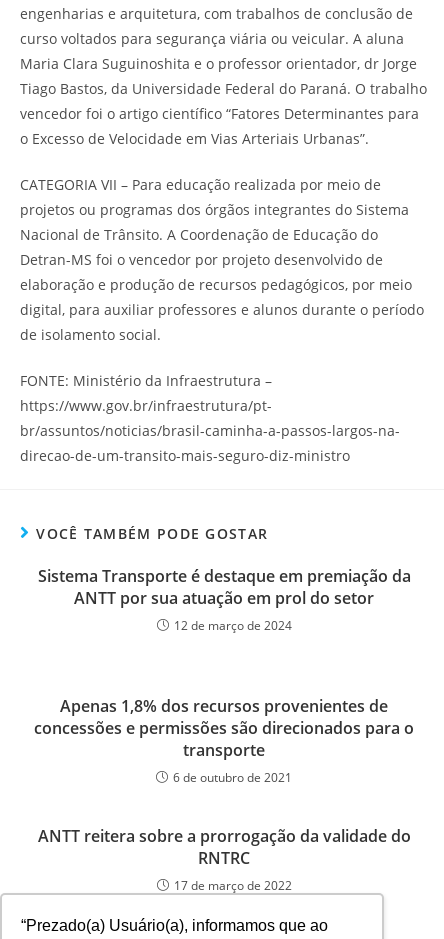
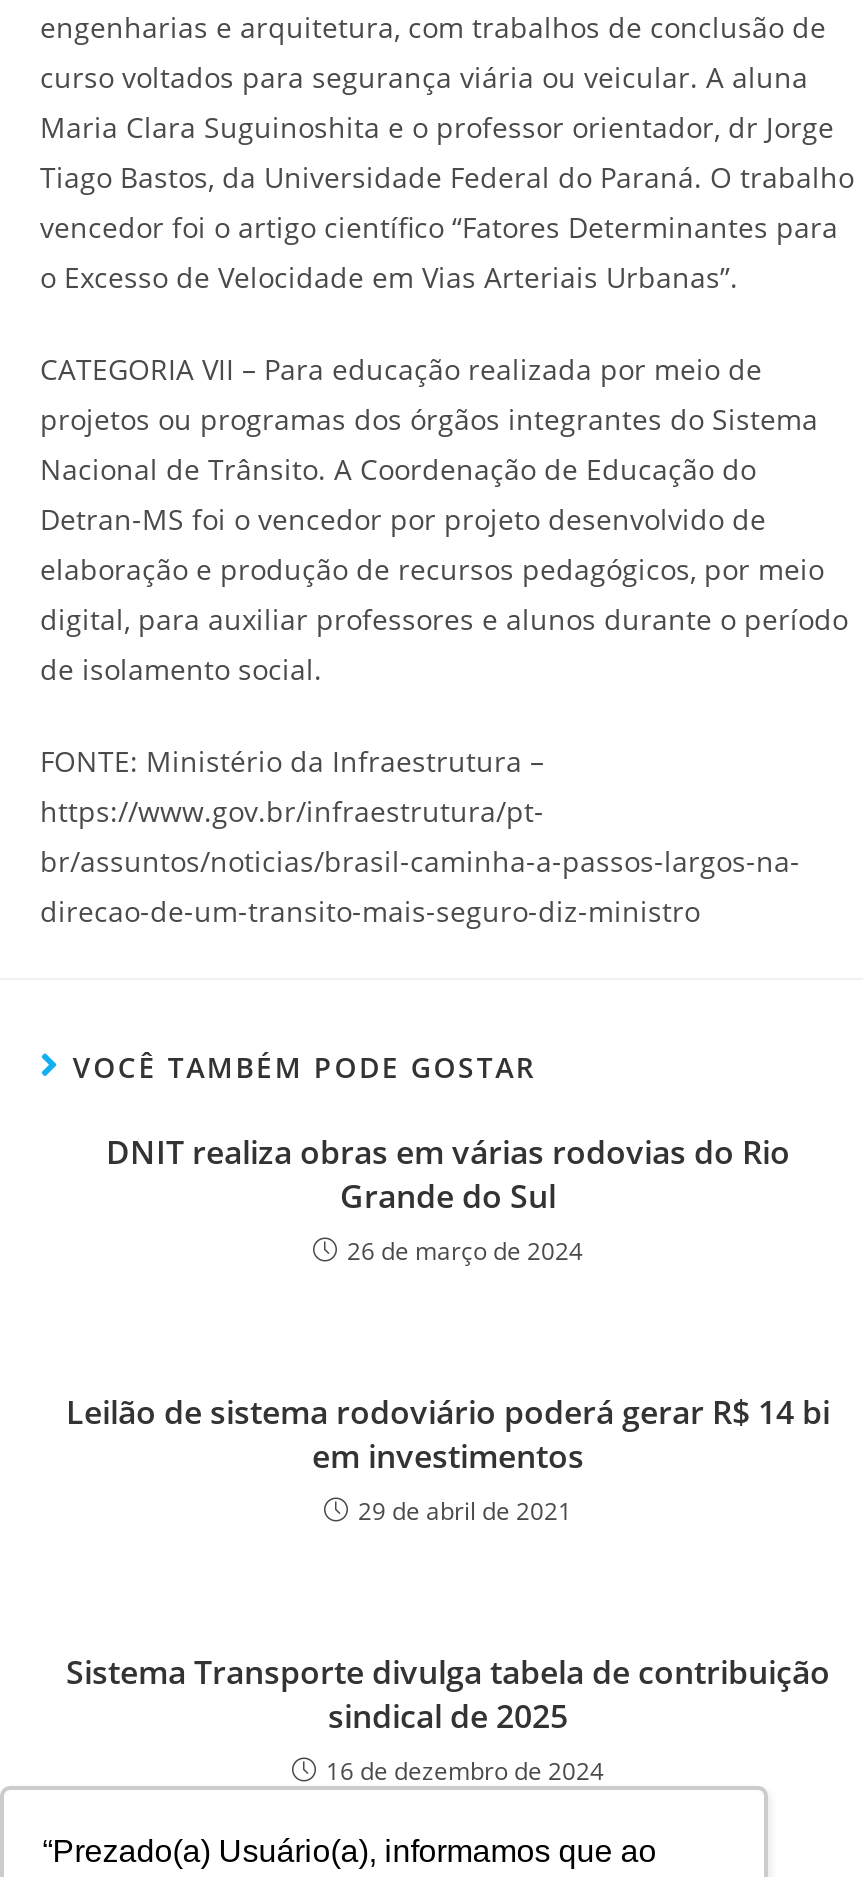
- Sistema Transporte é destaque em premiação da
- ANTT por sua atuação em prol do setor
- 12 de março de 2024
+ DNIT realiza obras em várias rodovias do Rio
+ Grande do Sul
+ 26 de março de 2024

- Apenas 1,8% dos recursos provenientes de
- concessões e permissões são direcionados para o
- transporte
- 6 de outubro de 2021
+ Leilão de sistema rodoviário poderá gerar R$ 14 bi
+ em investimentos
+ 29 de abril de 2021

- ANTT reitera sobre a prorrogação da validade do
- RNTRC
- 17 de março de 2022
+ Sistema Transporte divulga tabela de contribuição
+ sindical de 2025
+ 16 de dezembro de 2024
